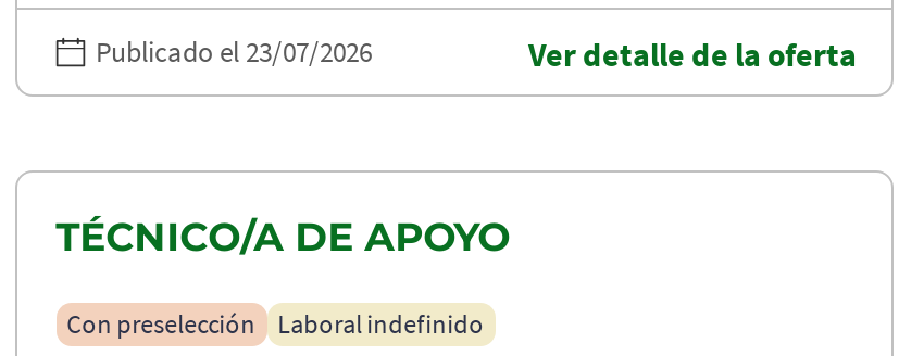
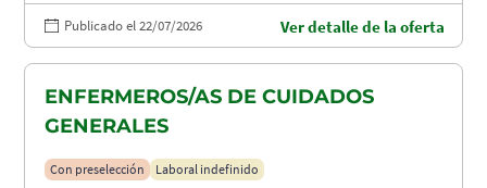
- Publicado el 23/07/2026
+ Publicado el 22/07/2026

- TÉCNICO/A DE APOYO
+ ENFERMEROS/AS DE CUIDADOS
+ GENERALES
